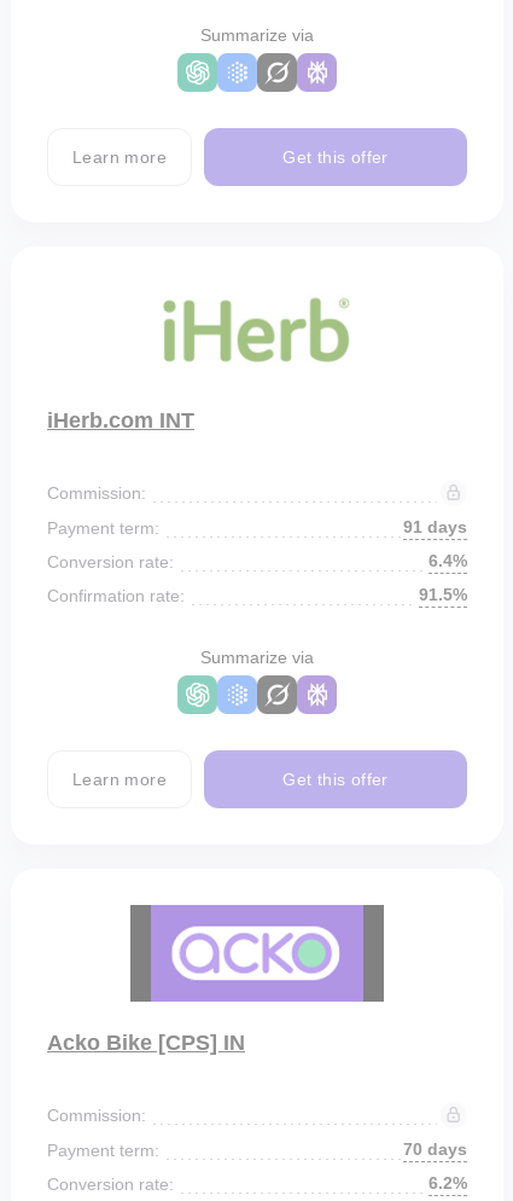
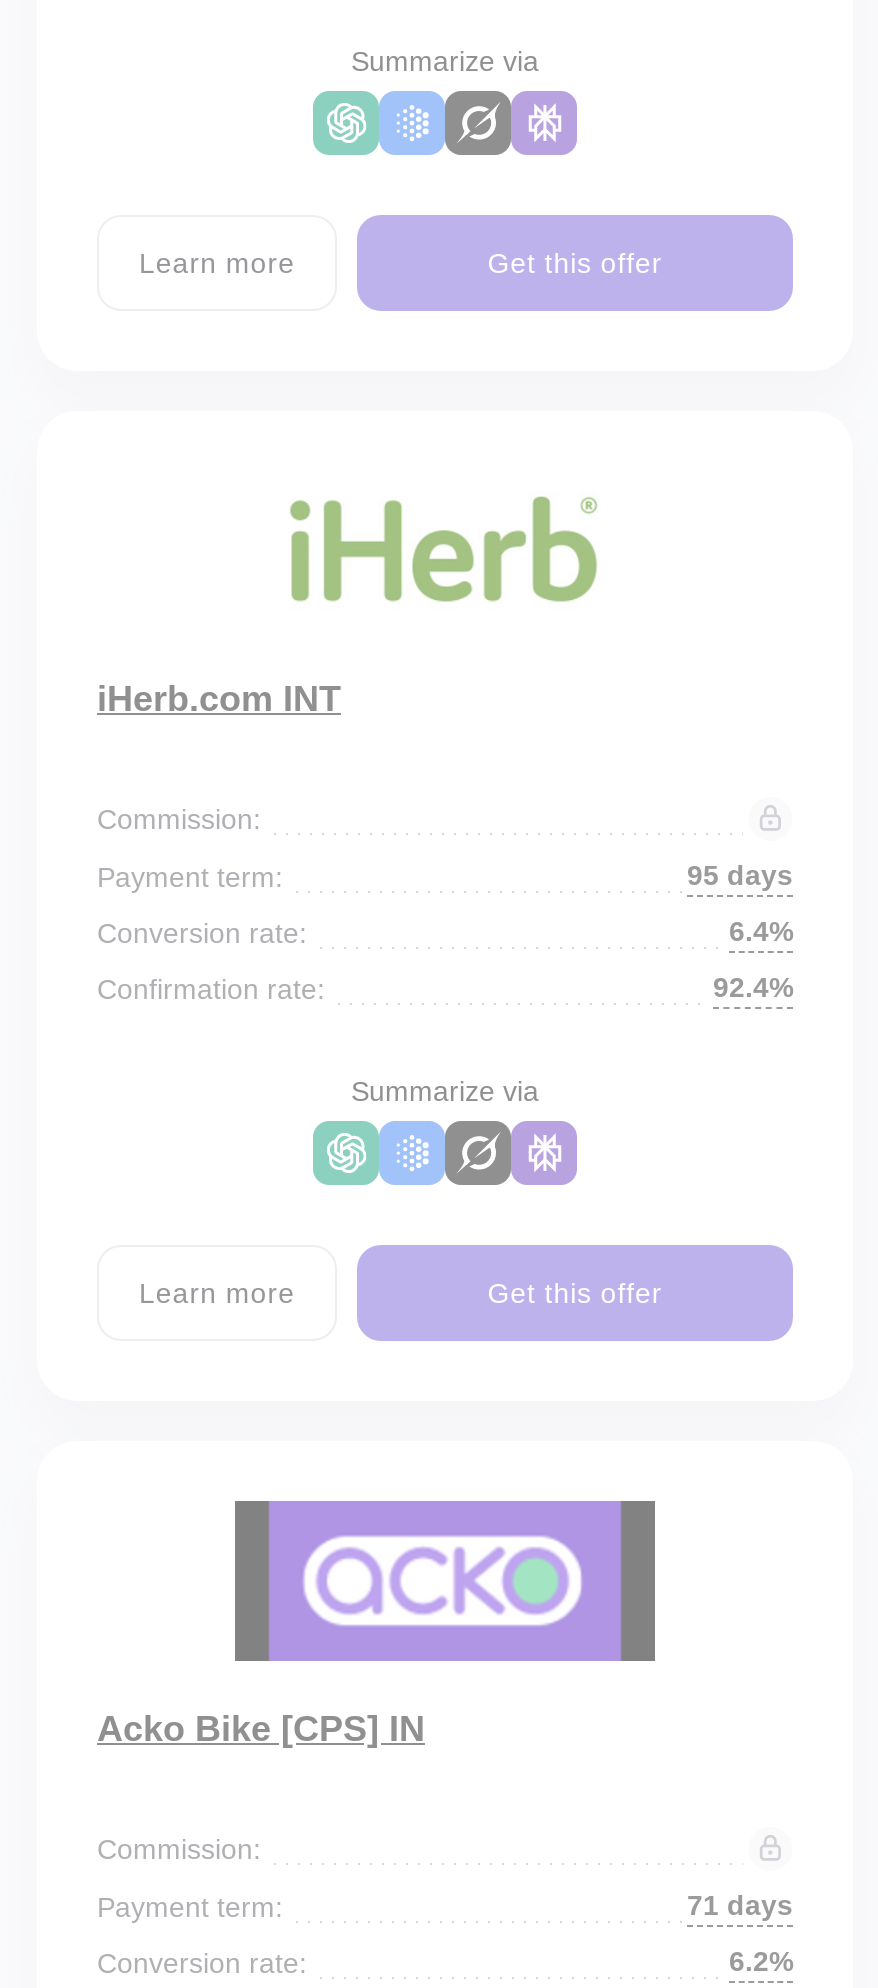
- 91 days
+ 95 days

- 91.5%
+ 92.4%

- 70 days
+ 71 days
